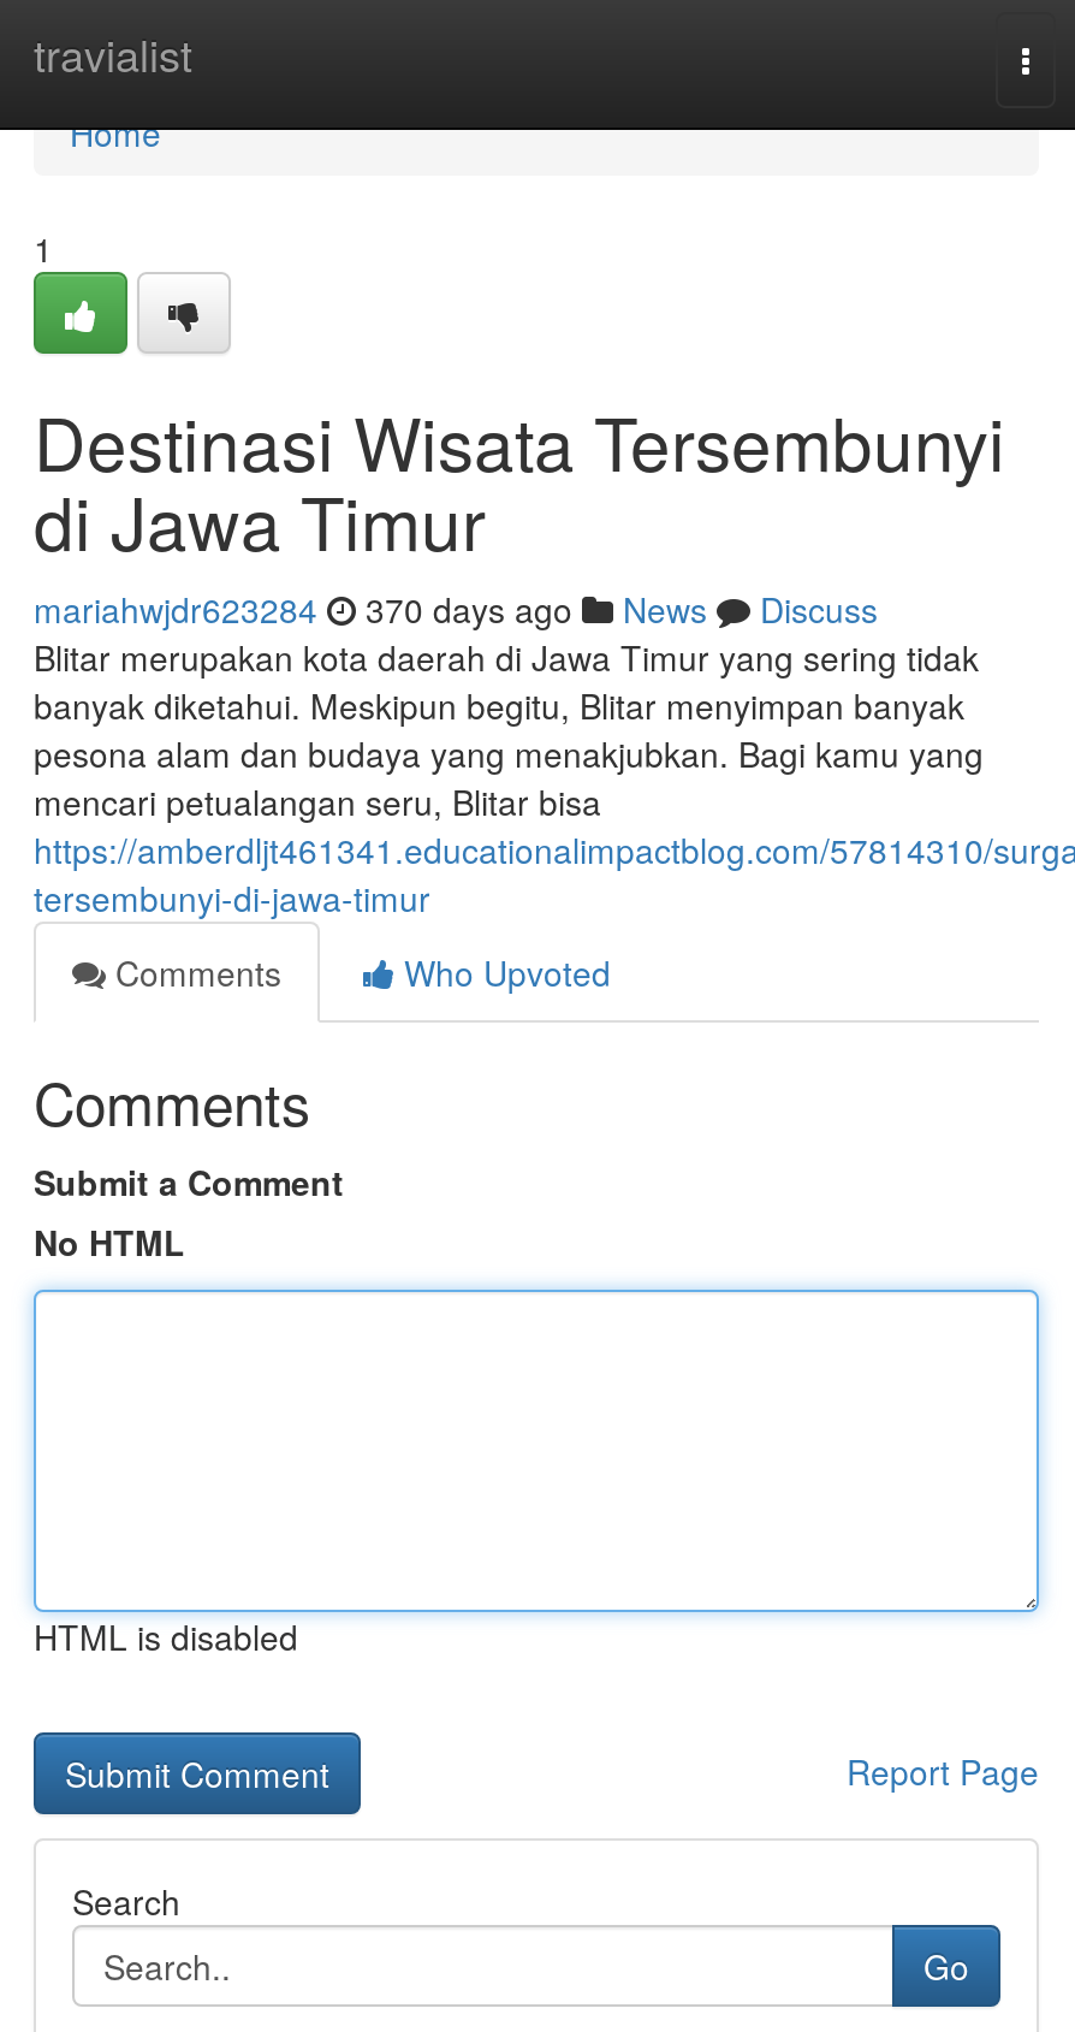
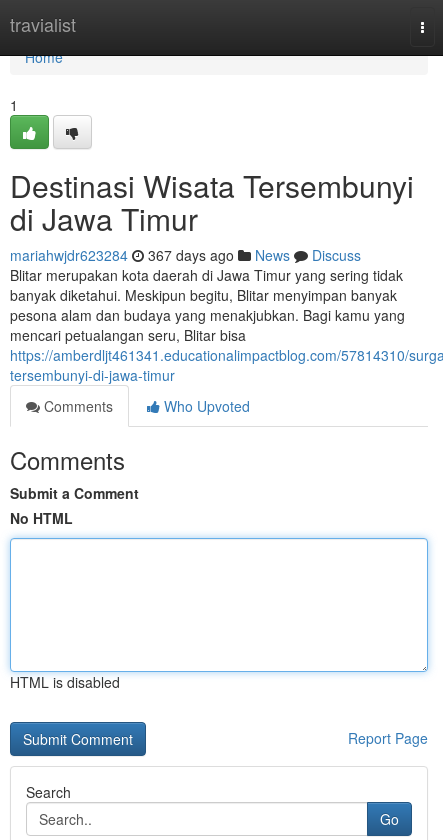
- mariahwjdr623284 370 days ago News Discuss
+ mariahwjdr623284 367 days ago News Discuss
